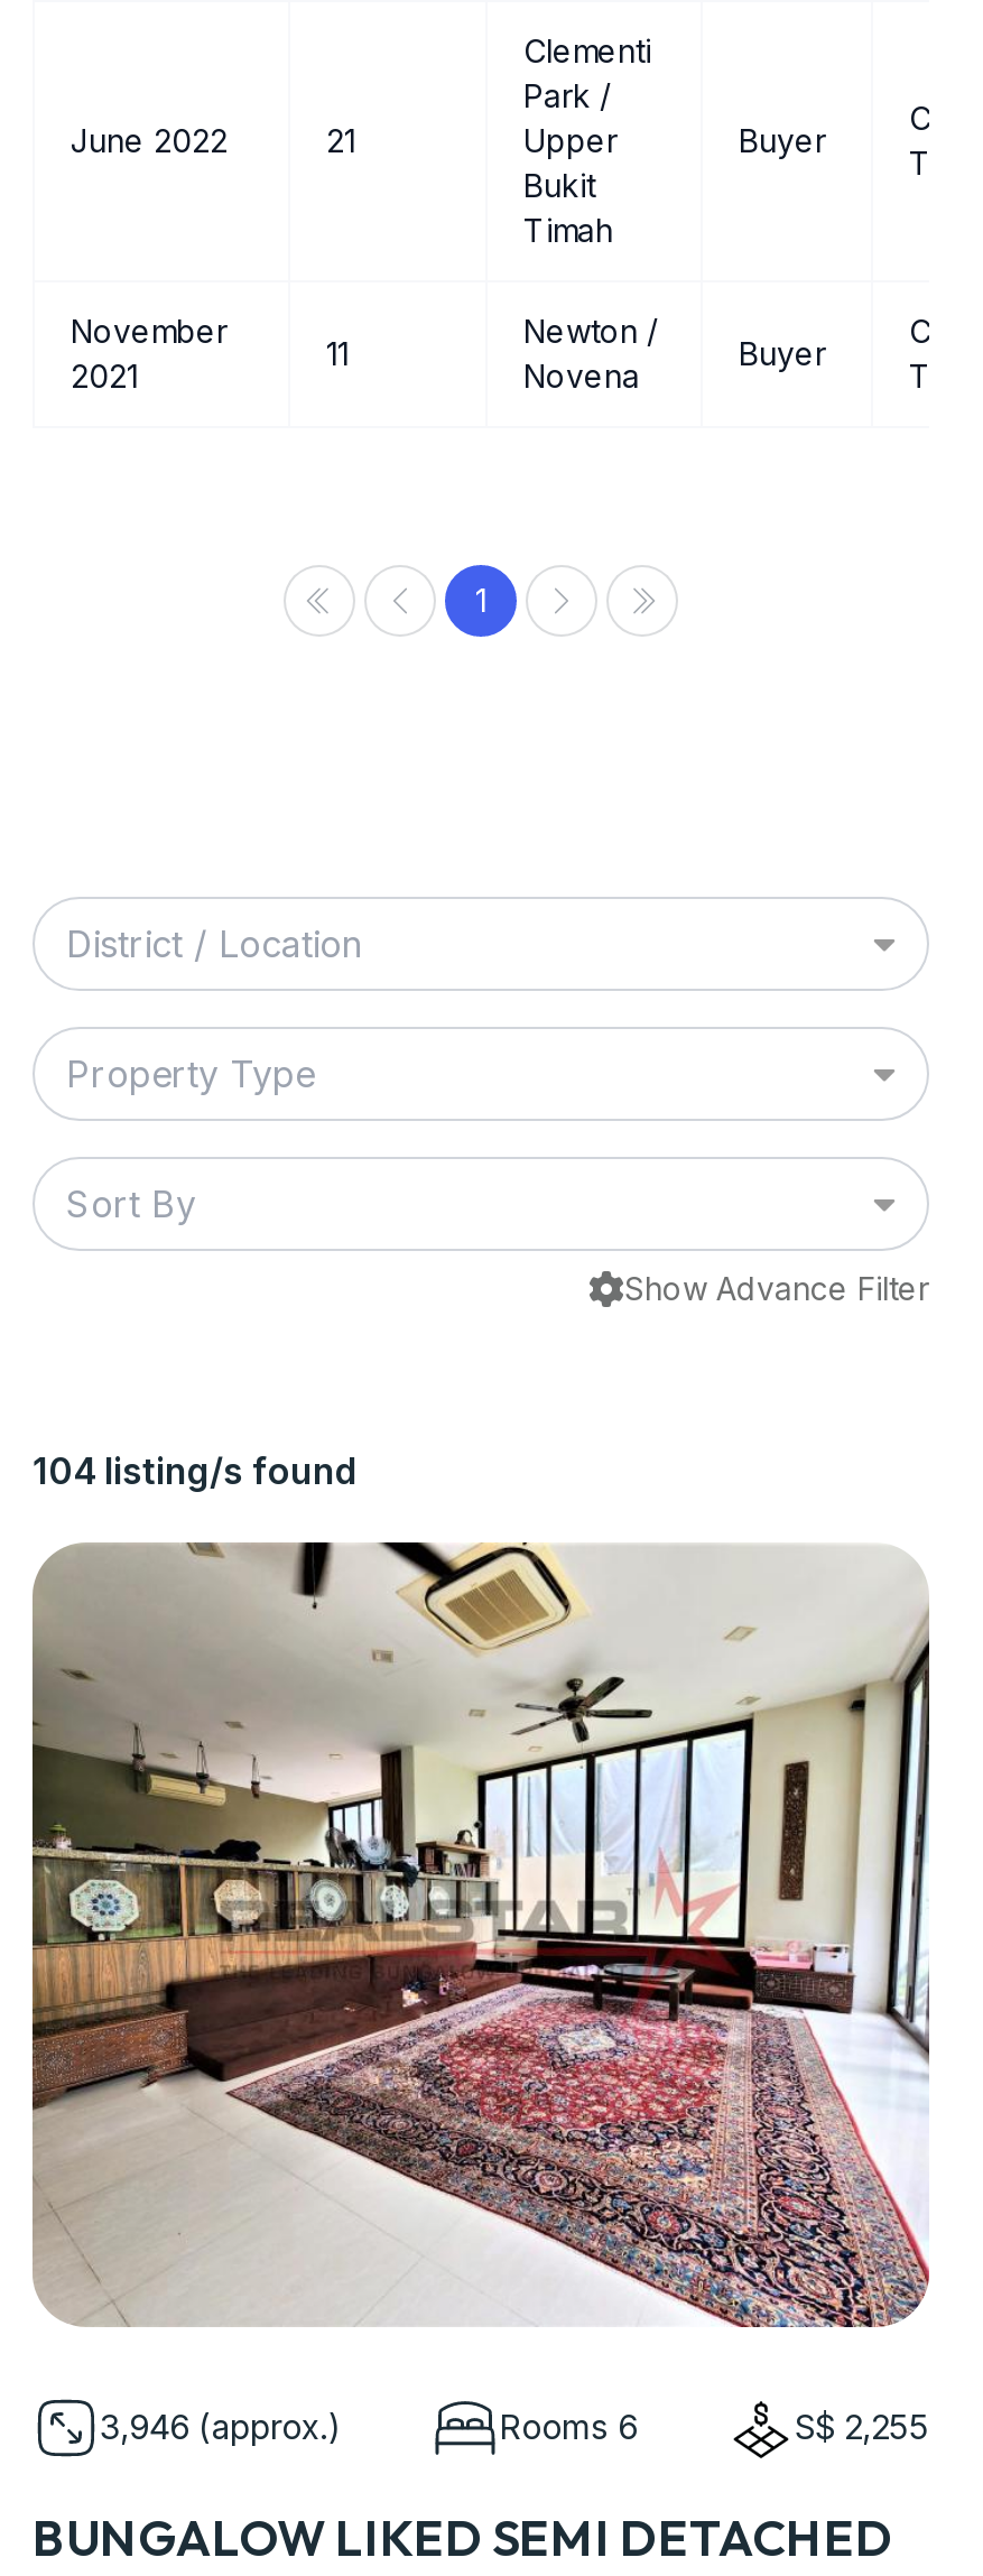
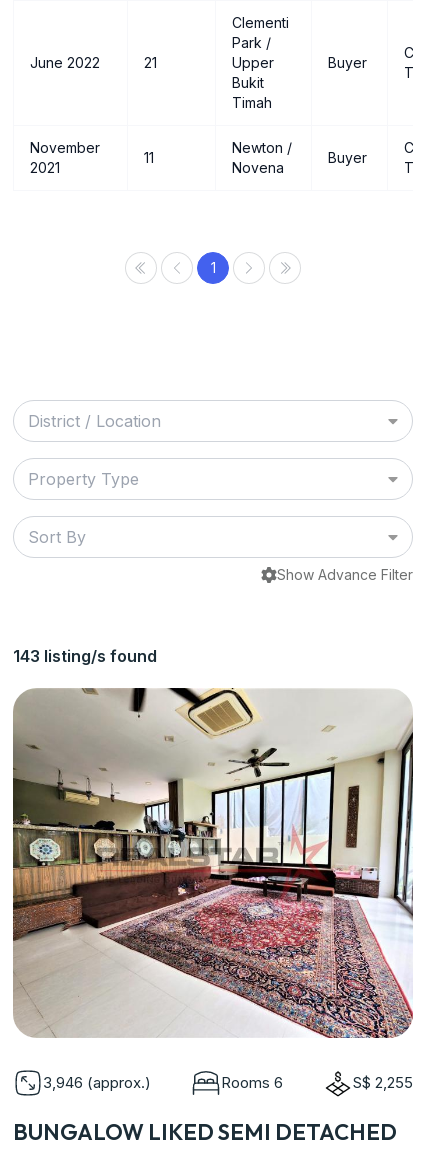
- 104 listing/s found
+ 143 listing/s found
